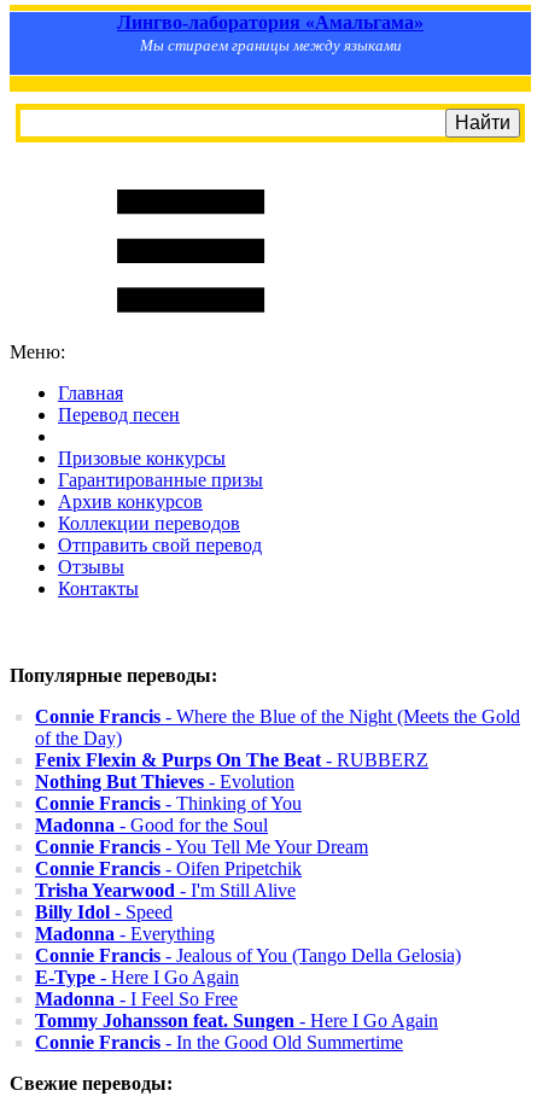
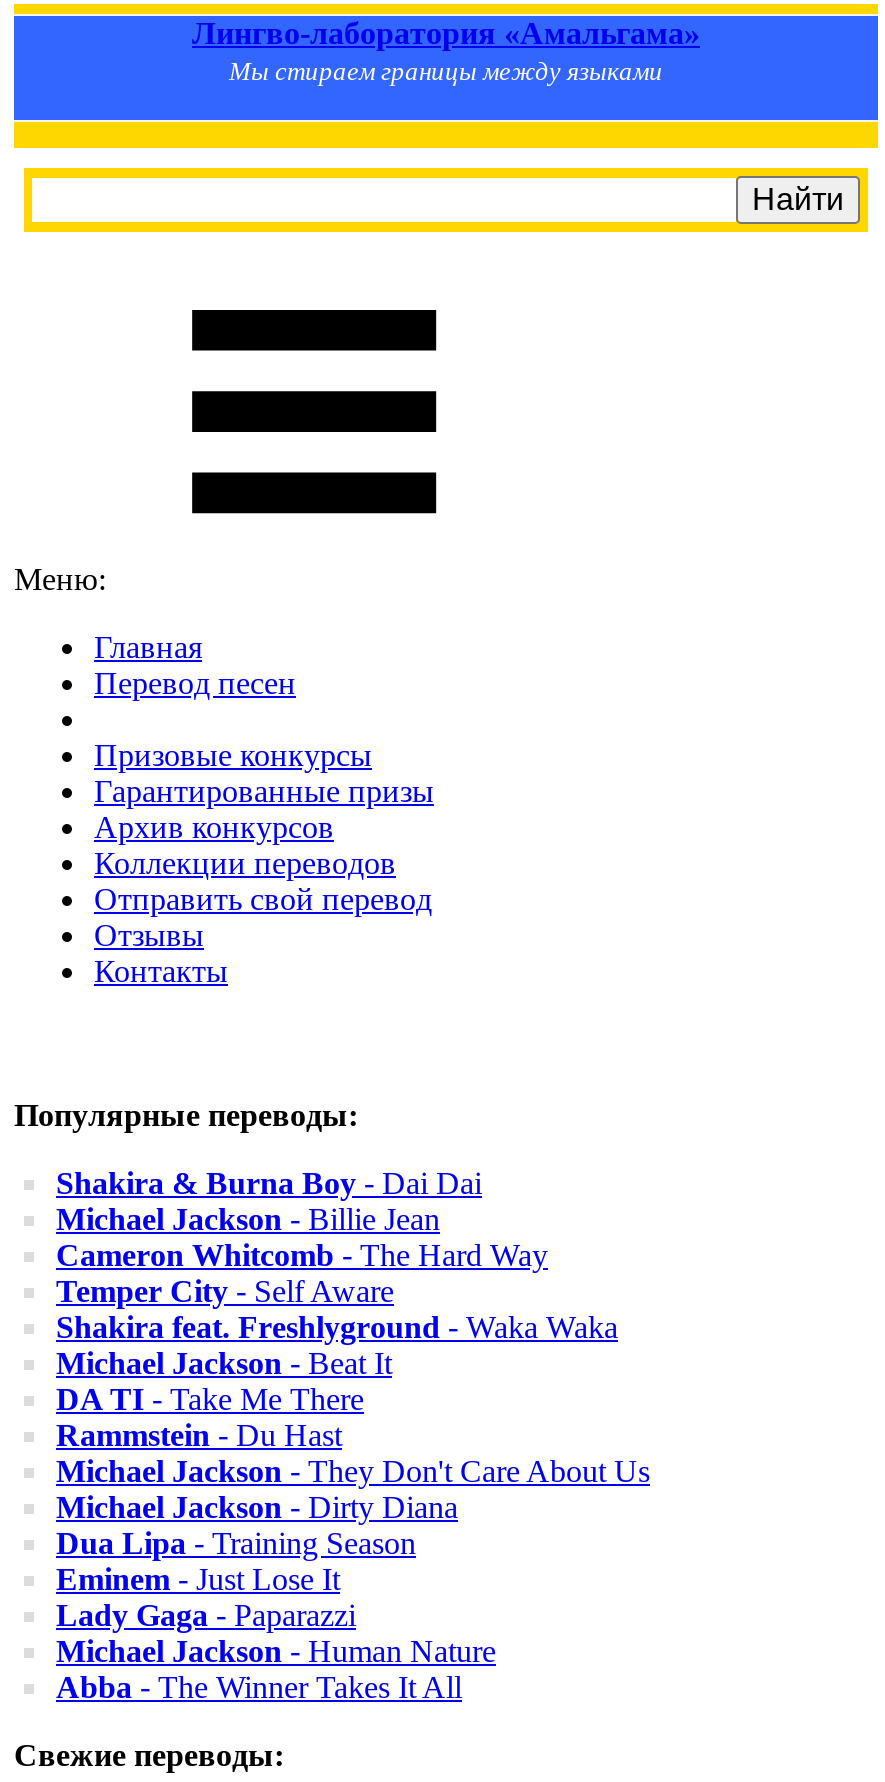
- Connie Francis - Where the Blue of the Night (Meets the Gold
- of the Day)
- Fenix Flexin & Purps On The Beat - RUBBERZ
- Nothing But Thieves - Evolution
- Connie Francis - Thinking of You
- Madonna - Good for the Soul
- Connie Francis - You Tell Me Your Dream
- Connie Francis - Oifen Pripetchik
- Trisha Yearwood - I'm Still Alive
- Billy Idol - Speed
- Madonna - Everything
- Connie Francis - Jealous of You (Tango Della Gelosia)
- E-Type - Here I Go Again
- Madonna - I Feel So Free
- Tommy Johansson feat. Sungen - Here I Go Again
- Connie Francis - In the Good Old Summertime
+ Shakira & Burna Boy - Dai Dai
+ Michael Jackson - Billie Jean
+ Cameron Whitcomb - The Hard Way
+ Temper City - Self Aware
+ Shakira feat. Freshlyground - Waka Waka
+ Michael Jackson - Beat It
+ DA TI - Take Me There
+ Rammstein - Du Hast
+ Michael Jackson - They Don't Care About Us
+ Michael Jackson - Dirty Diana
+ Dua Lipa - Training Season
+ Eminem - Just Lose It
+ Lady Gaga - Paparazzi
+ Michael Jackson - Human Nature
+ Abba - The Winner Takes It All
